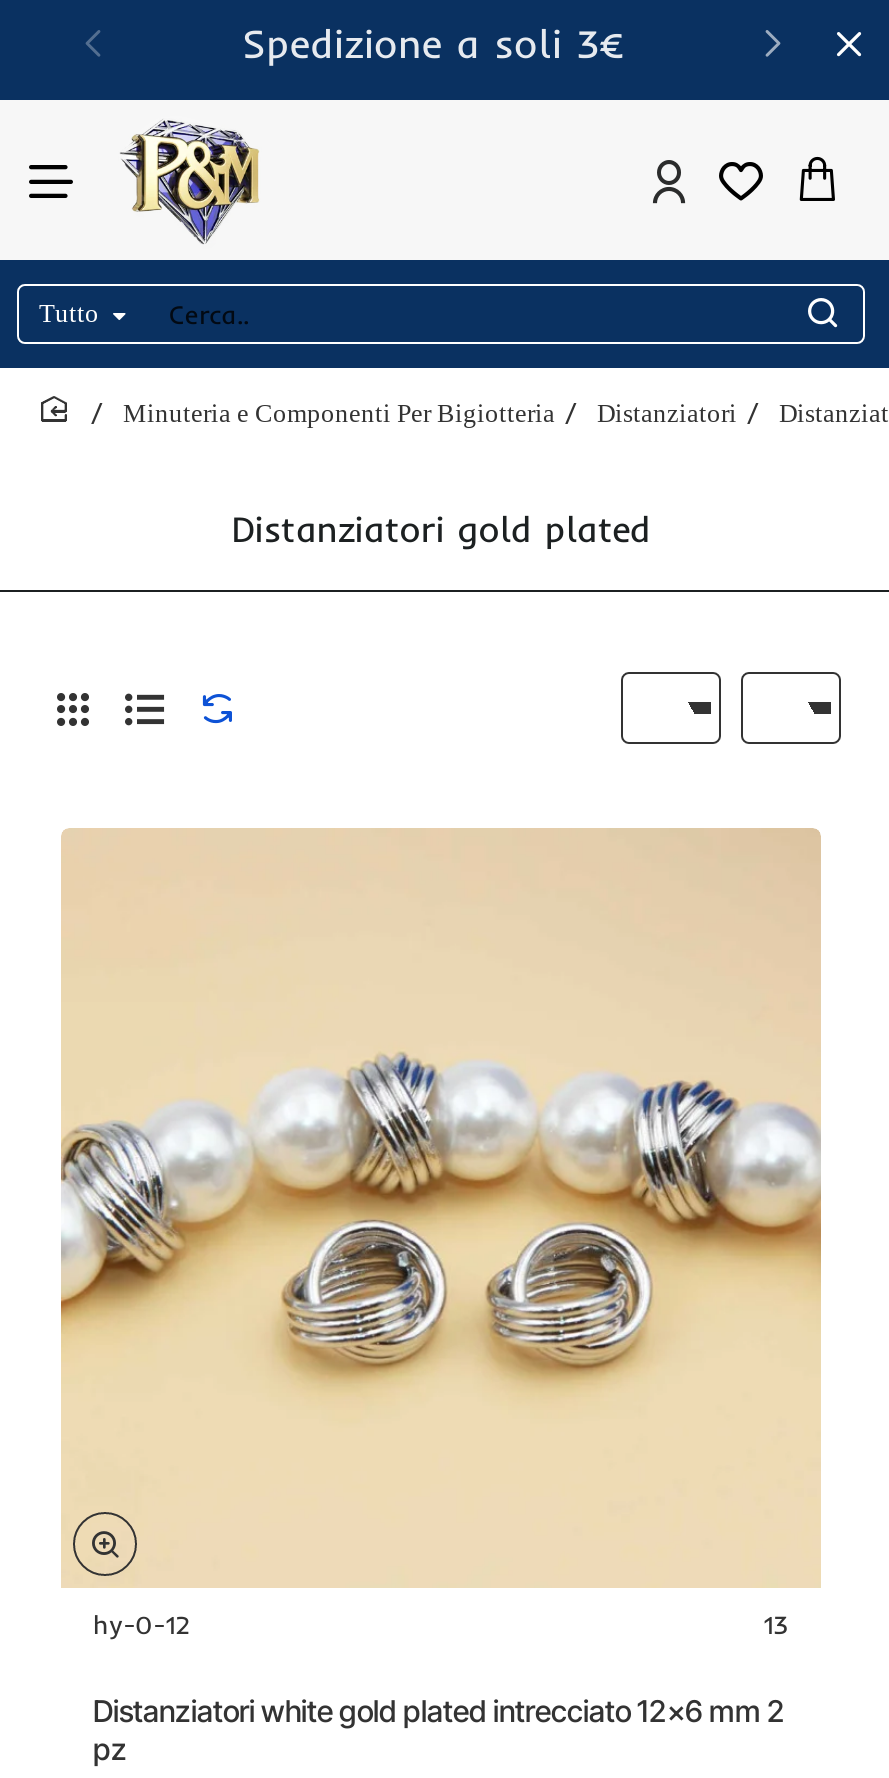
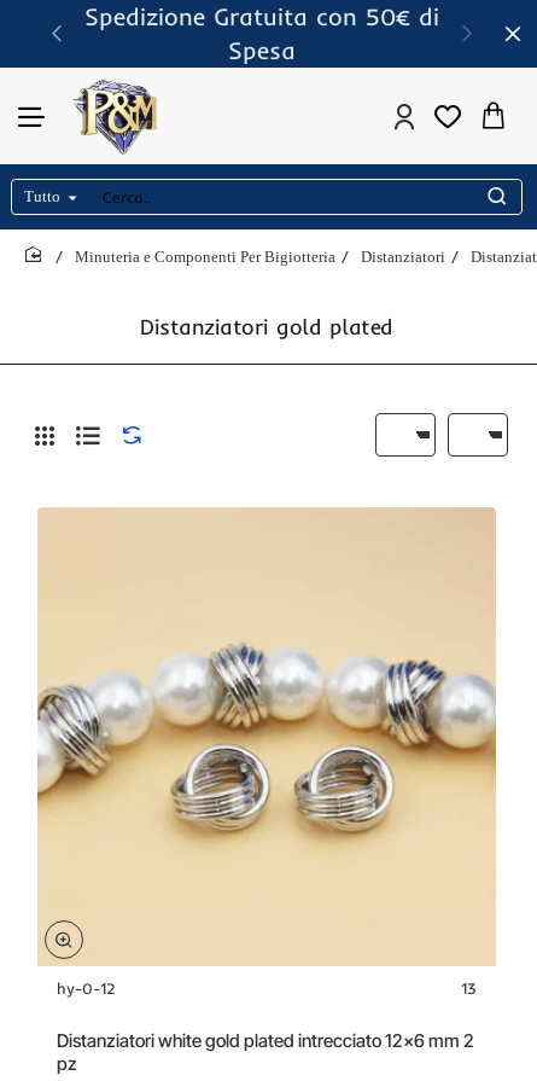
- Spedizione a soli 3€
+ Spedizione Gratuita con 50€ di
+ Spesa
